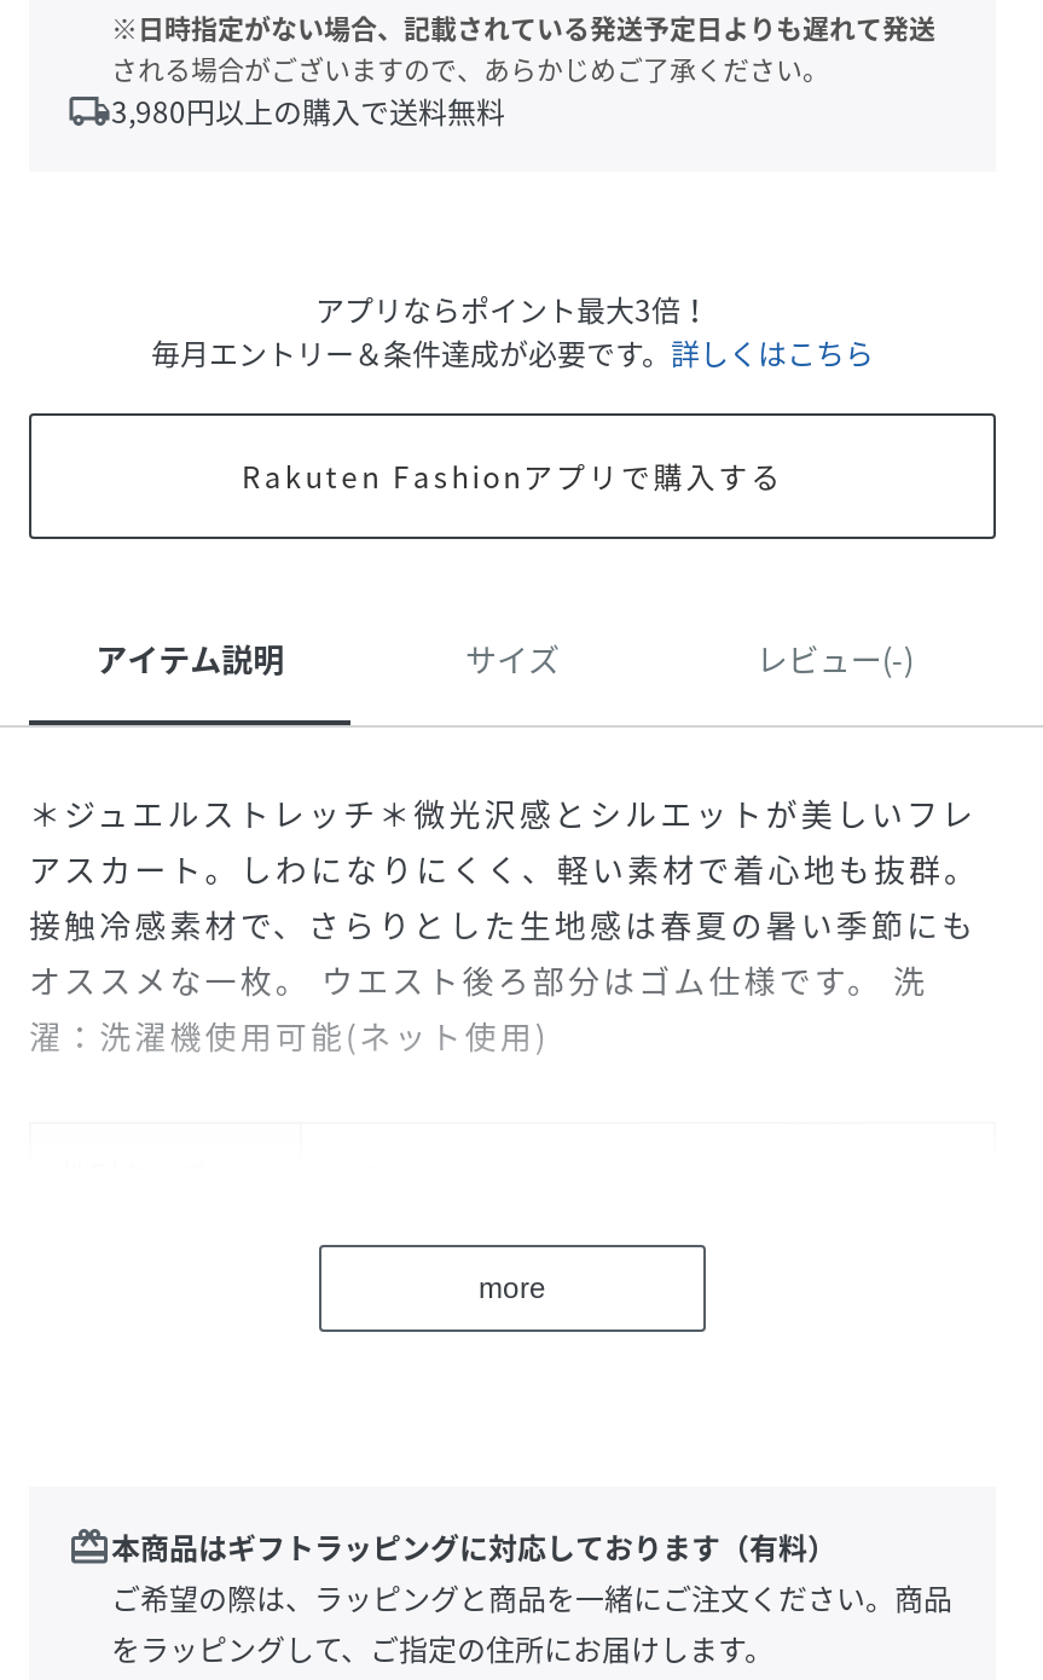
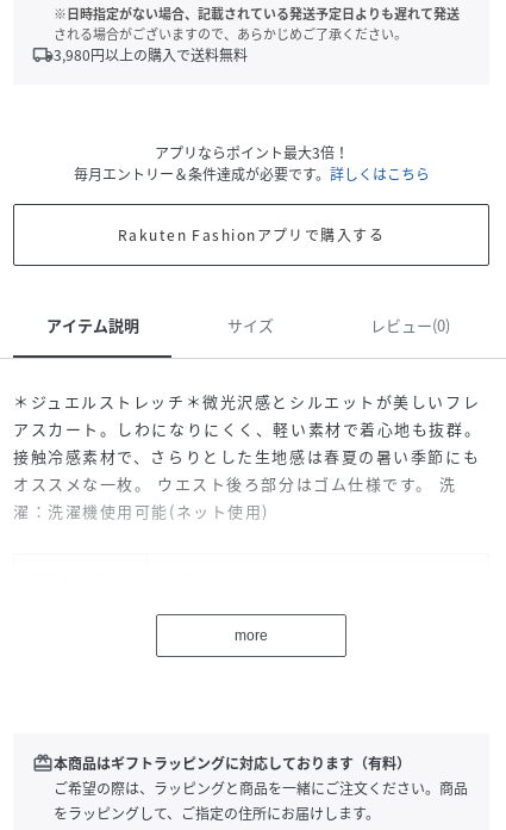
- レビュー(-)
+ レビュー(0)
